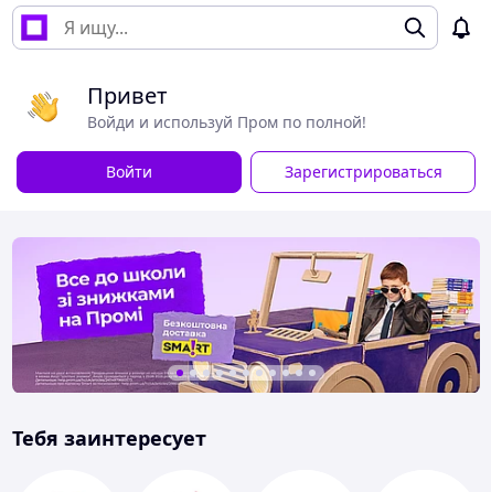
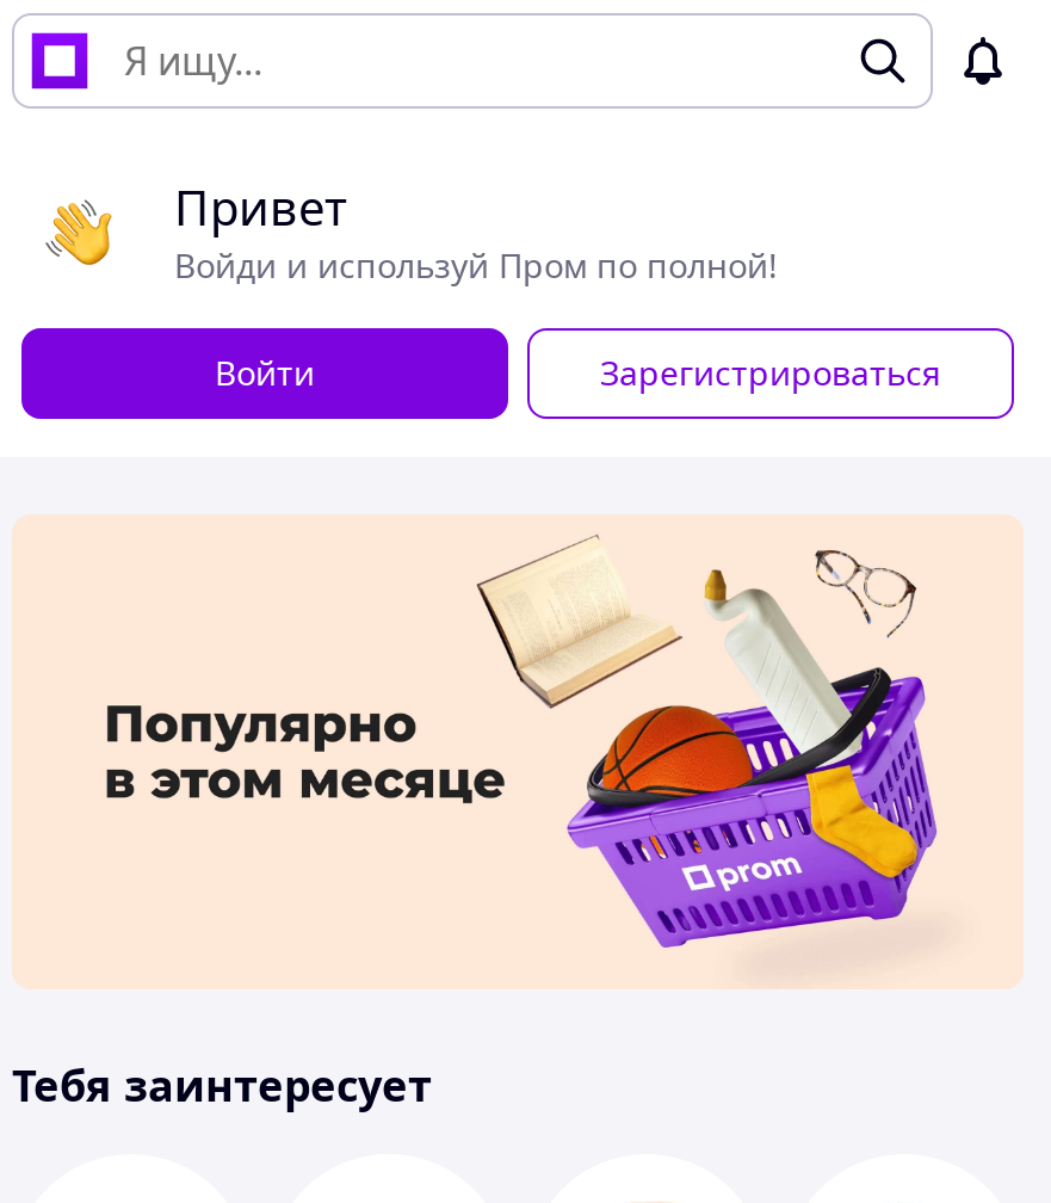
- [image]
+ [image]
